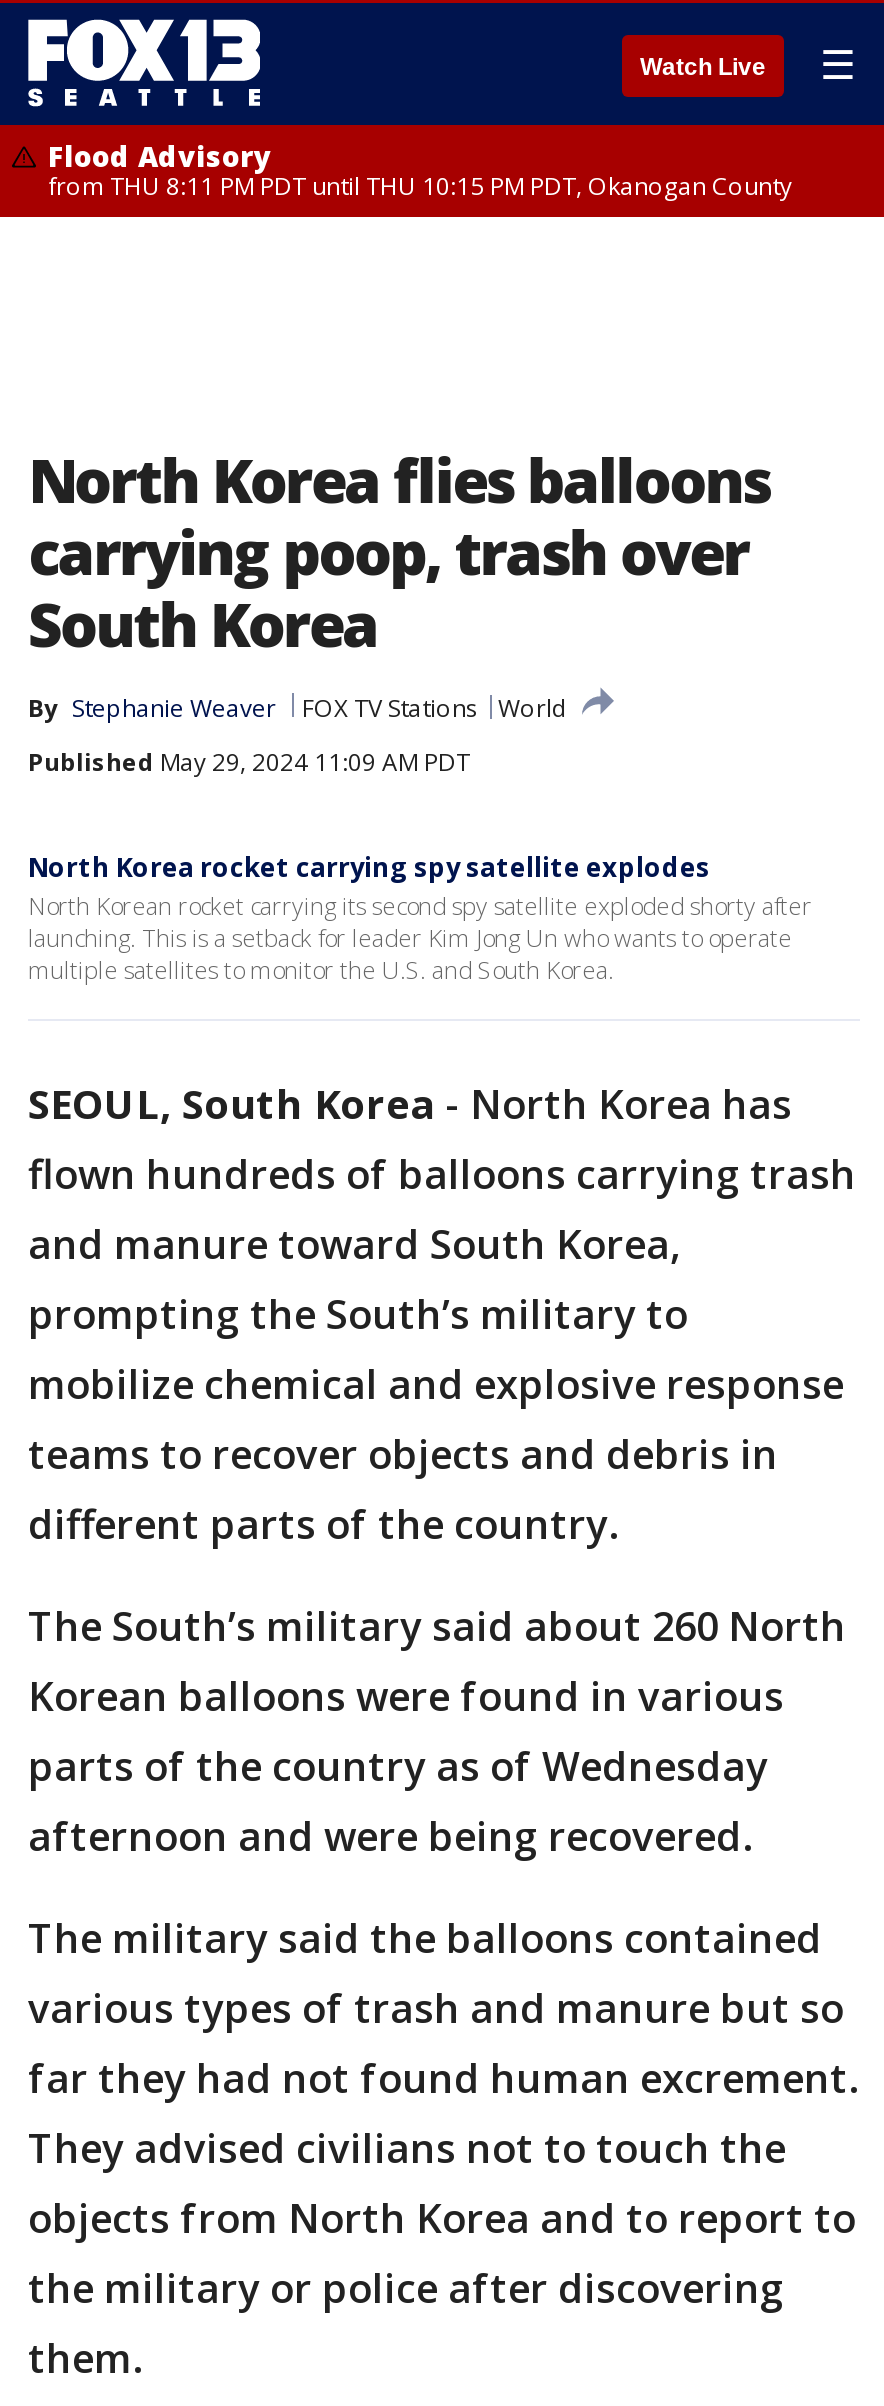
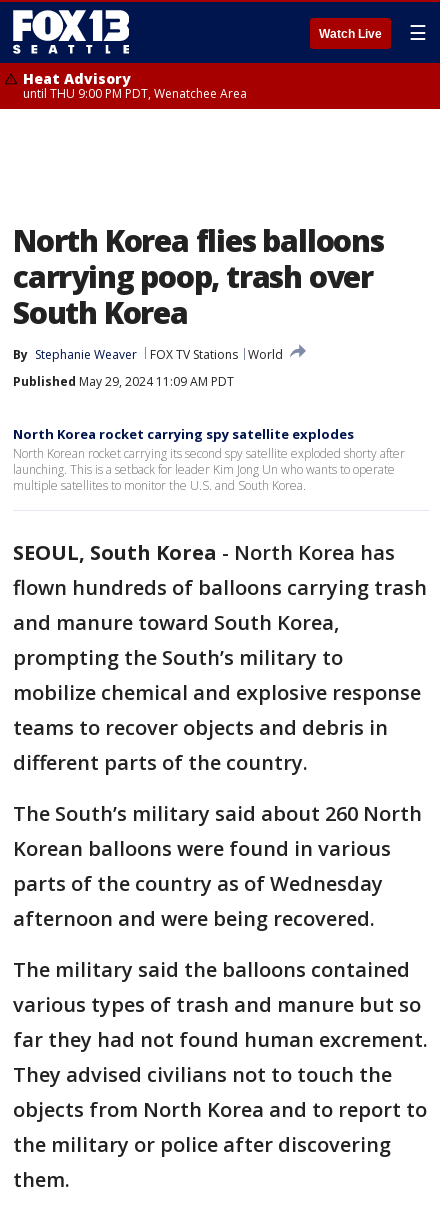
- Flood Advisory
- from THU 8:11 PM PDT until THU 10:15 PM PDT, Okanogan County
+ Heat Advisory
+ until THU 9:00 PM PDT, Wenatchee Area
